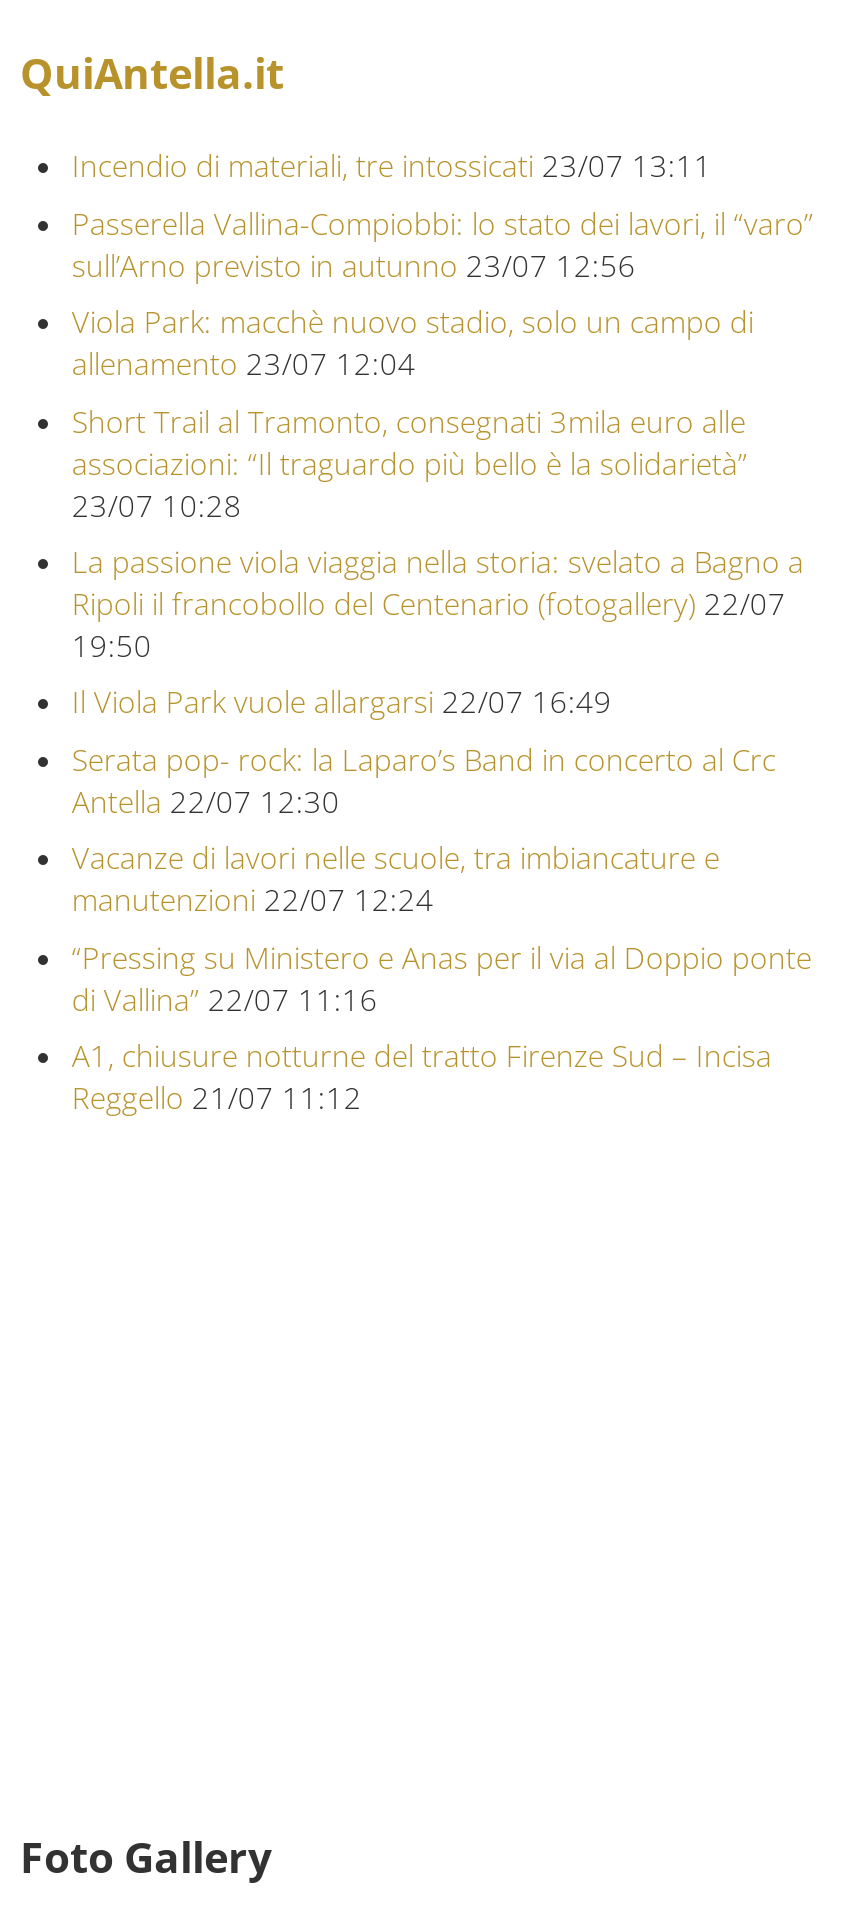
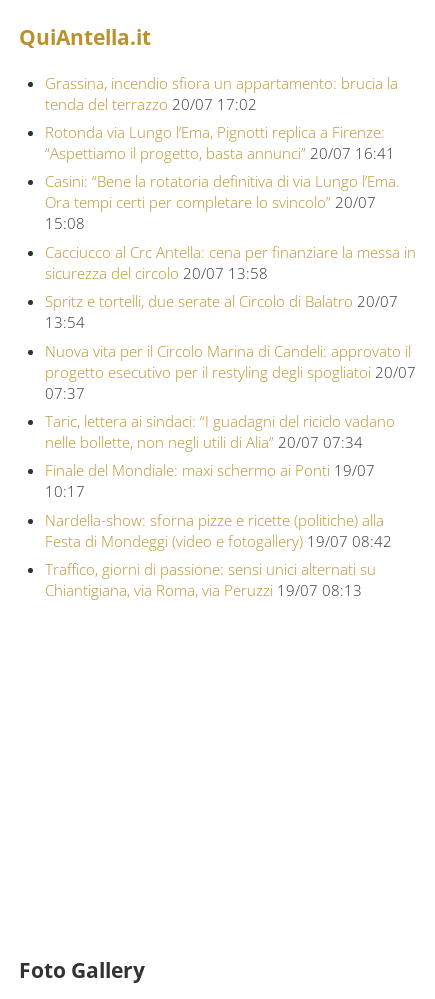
- Incendio di materiali, tre intossicati 23/07 13:11
- Passerella Vallina-Compiobbi: lo stato dei lavori, il “varo”
- sull’Arno previsto in autunno 23/07 12:56
- Viola Park: macchè nuovo stadio, solo un campo di
- allenamento 23/07 12:04
- Short Trail al Tramonto, consegnati 3mila euro alle
- associazioni: “Il traguardo più bello è la solidarietà”
- 23/07 10:28
- La passione viola viaggia nella storia: svelato a Bagno a
- Ripoli il francobollo del Centenario (fotogallery) 22/07
- 19:50
- Il Viola Park vuole allargarsi 22/07 16:49
- Serata pop- rock: la Laparo’s Band in concerto al Crc
- Antella 22/07 12:30
- Vacanze di lavori nelle scuole, tra imbiancature e
- manutenzioni 22/07 12:24
- “Pressing su Ministero e Anas per il via al Doppio ponte
- di Vallina” 22/07 11:16
- A1, chiusure notturne del tratto Firenze Sud – Incisa
- Reggello 21/07 11:12
+ Grassina, incendio sfiora un appartamento: brucia la
+ tenda del terrazzo 20/07 17:02
+ Rotonda via Lungo l’Ema, Pignotti replica a Firenze:
+ “Aspettiamo il progetto, basta annunci” 20/07 16:41
+ Casini: “Bene la rotatoria definitiva di via Lungo l’Ema.
+ Ora tempi certi per completare lo svincolo” 20/07
+ 15:08
+ Cacciucco al Crc Antella: cena per finanziare la messa in
+ sicurezza del circolo 20/07 13:58
+ Spritz e tortelli, due serate al Circolo di Balatro 20/07
+ 13:54
+ Nuova vita per il Circolo Marina di Candeli: approvato il
+ progetto esecutivo per il restyling degli spogliatoi 20/07
+ 07:37
+ Taric, lettera ai sindaci: “I guadagni del riciclo vadano
+ nelle bollette, non negli utili di Alia” 20/07 07:34
+ Finale del Mondiale: maxi schermo ai Ponti 19/07
+ 10:17
+ Nardella-show: sforna pizze e ricette (politiche) alla
+ Festa di Mondeggi (video e fotogallery) 19/07 08:42
+ Traffico, giorni di passione: sensi unici alternati su
+ Chiantigiana, via Roma, via Peruzzi 19/07 08:13
